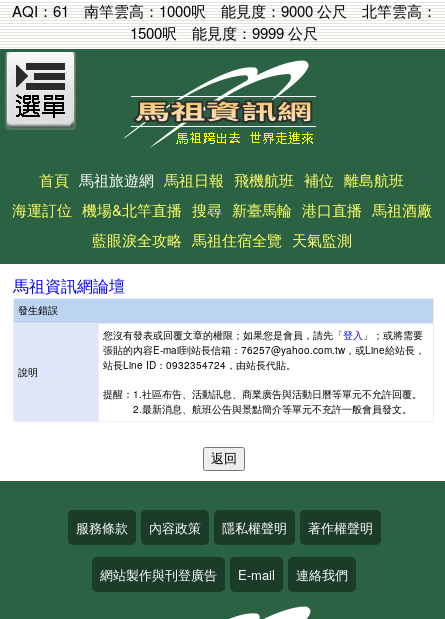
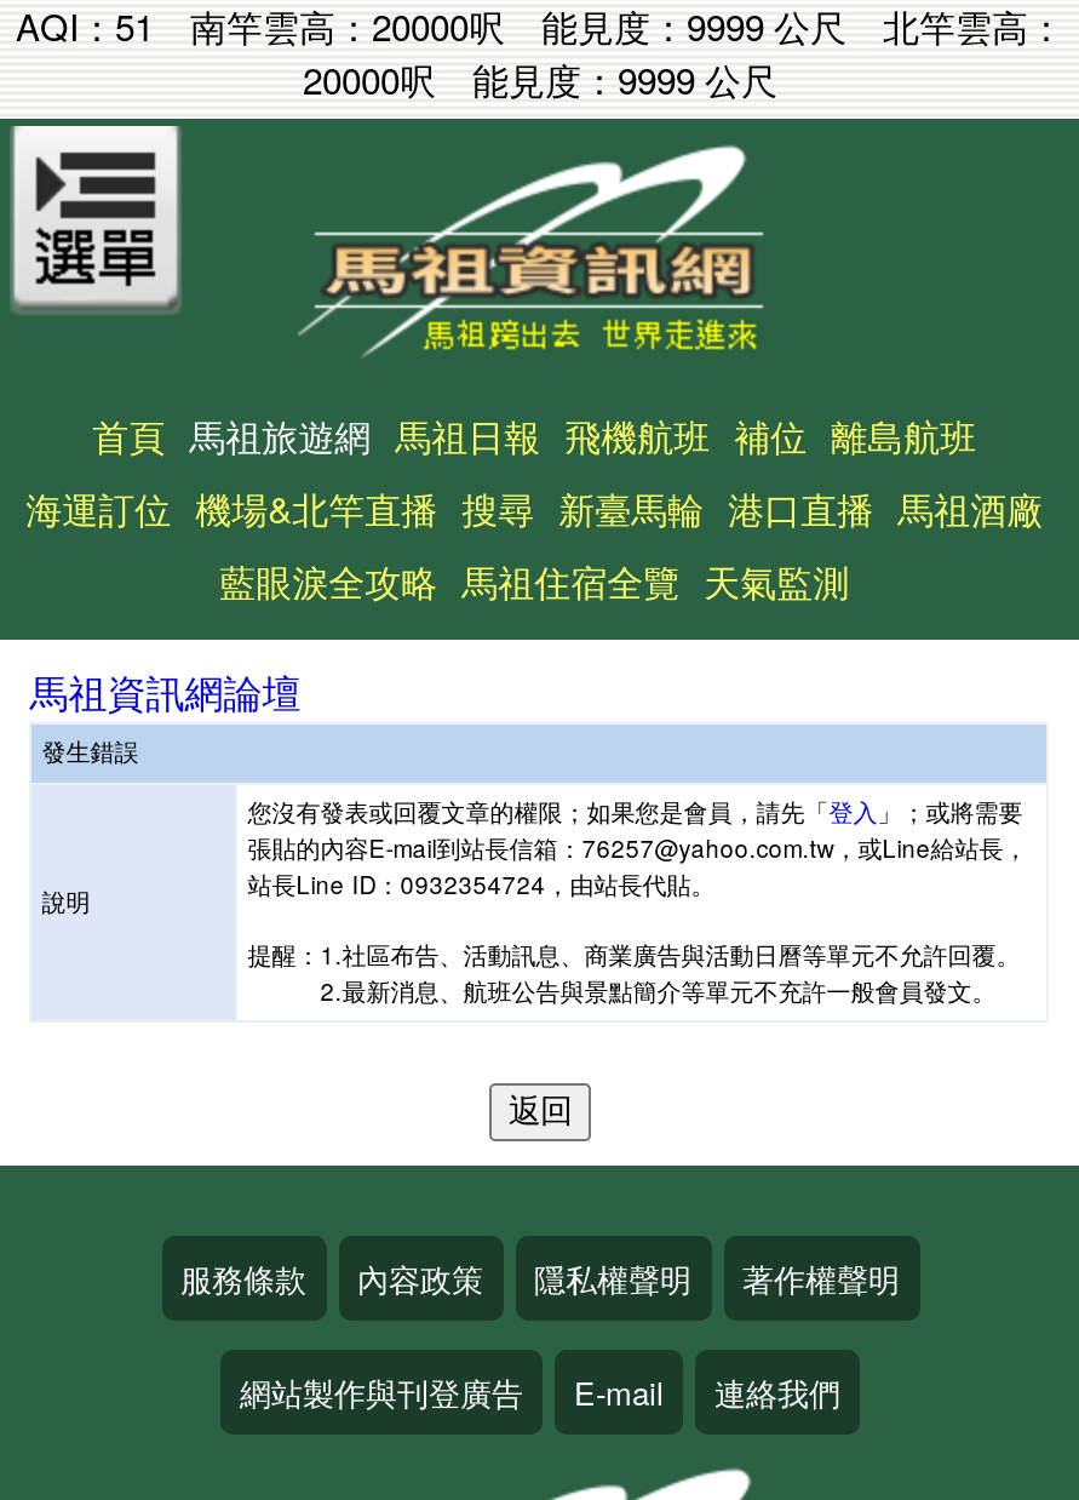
- AQI：61
+ AQI：51

- 南竿雲高：1000呎能見度：9000 公尺北竿雲高：
+ 南竿雲高：20000呎能見度：9999 公尺北竿雲高：

- 1500呎能見度：9999 公尺
+ 20000呎能見度：9999 公尺
